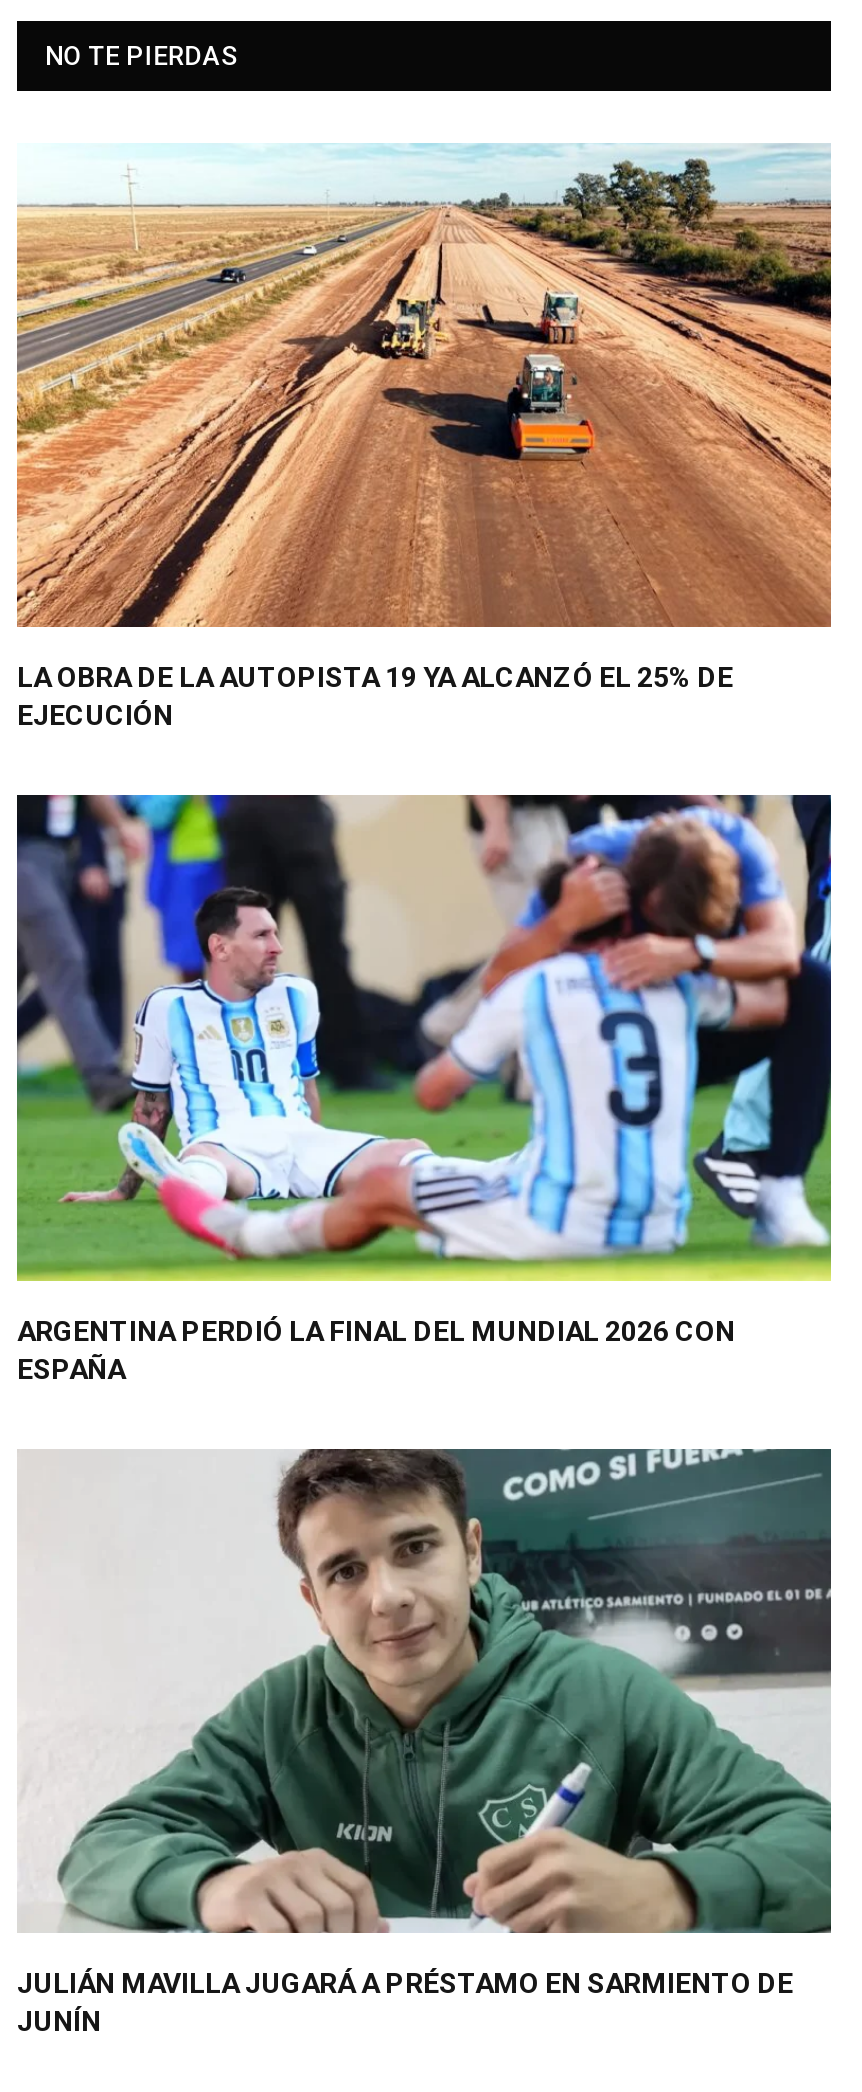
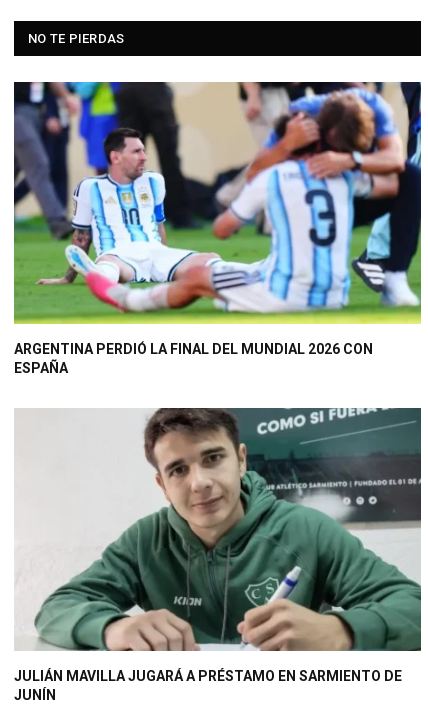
- [image]
- LA OBRA DE LA AUTOPISTA 19 YA ALCANZÓ EL 25% DE
- EJECUCIÓN
